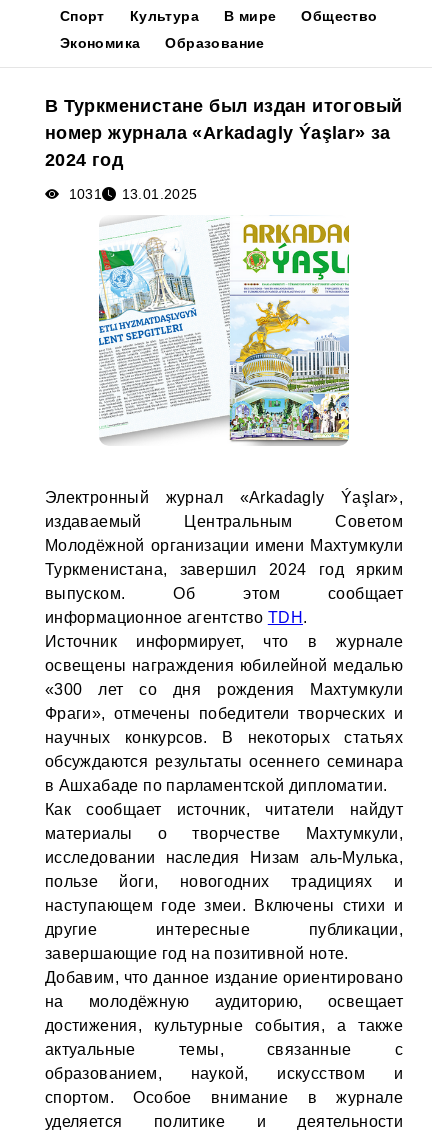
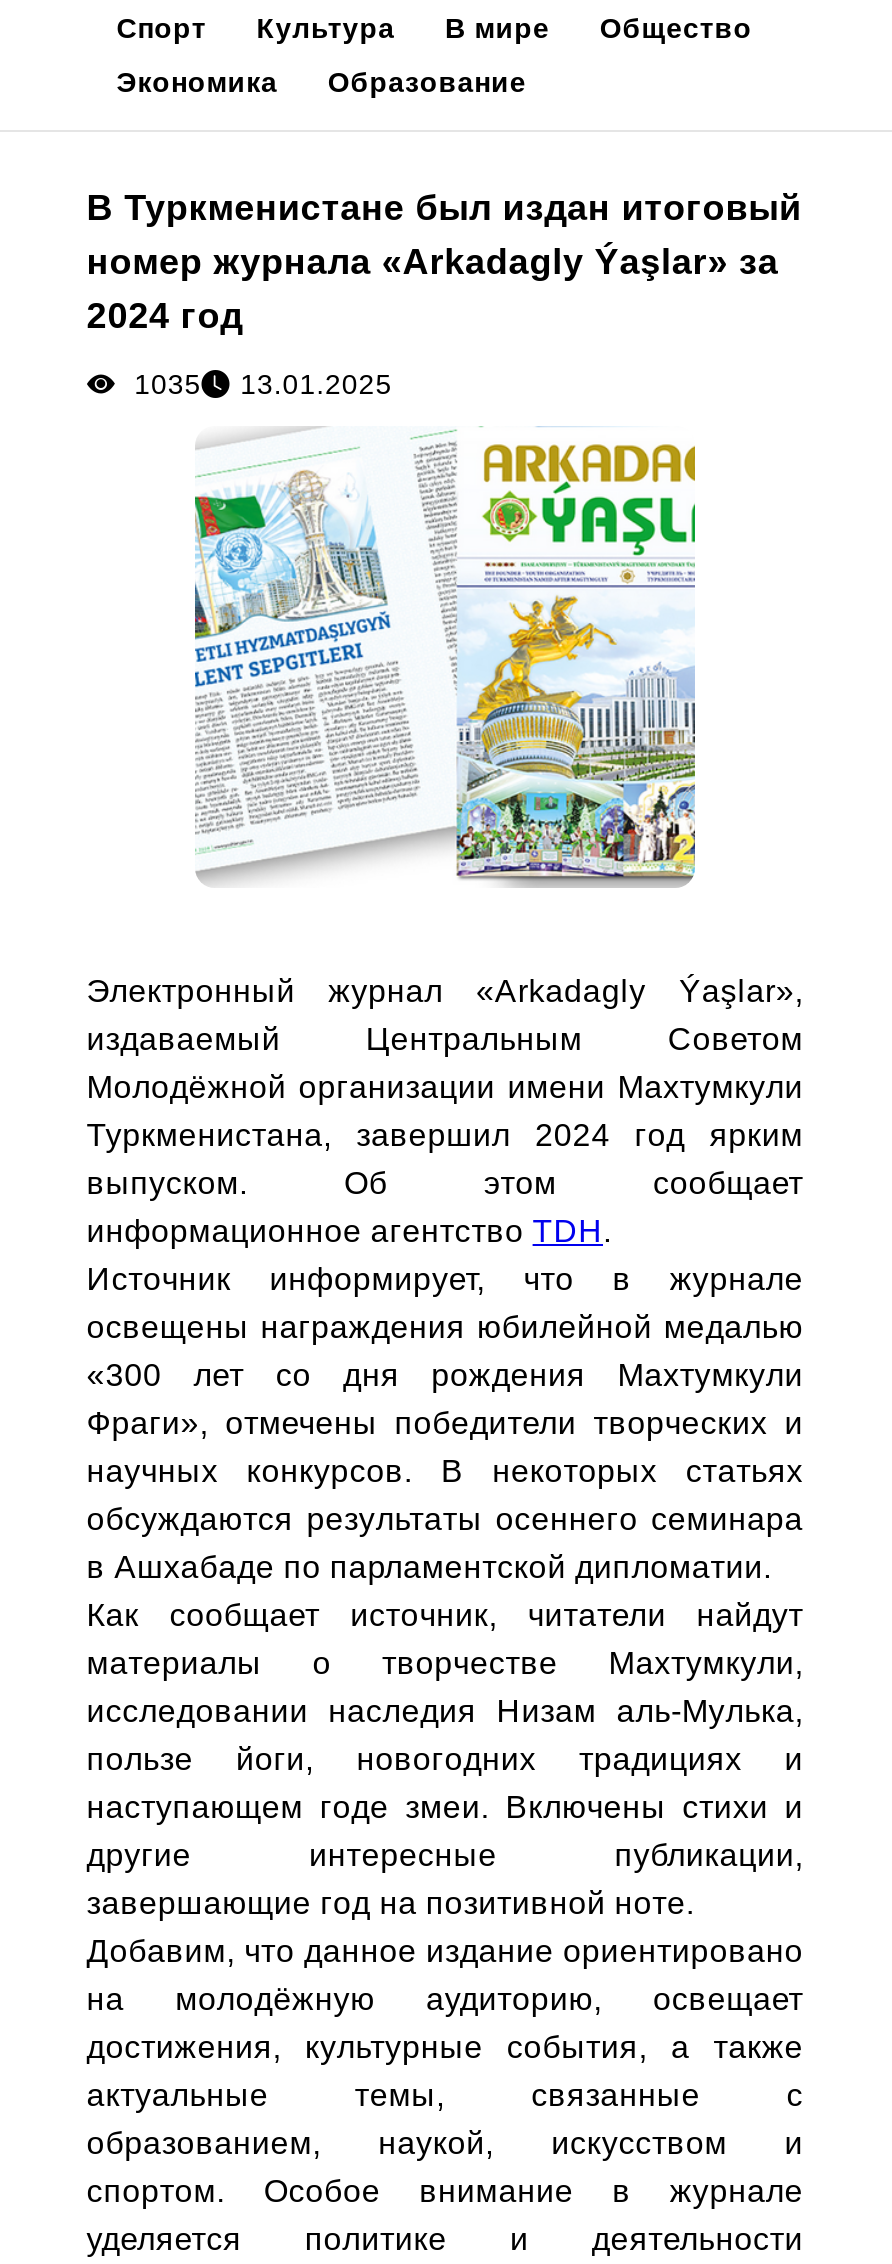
- 1031 13.01.2025
+ 1035 13.01.2025
